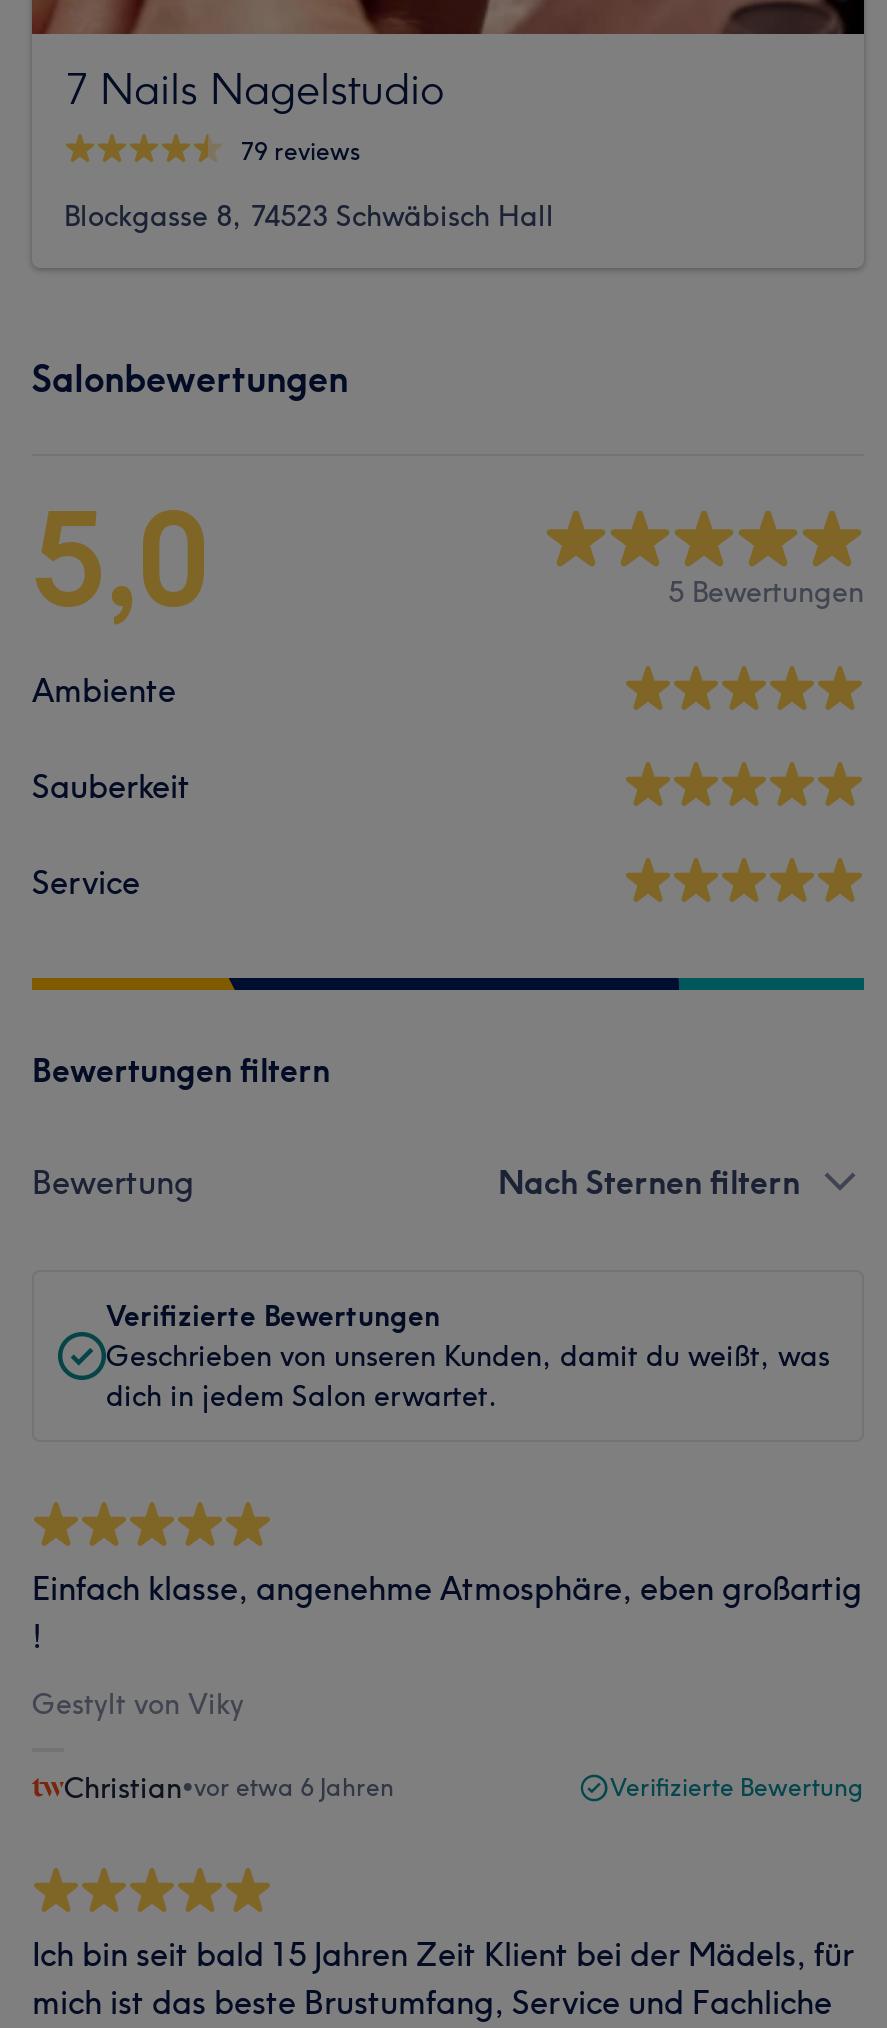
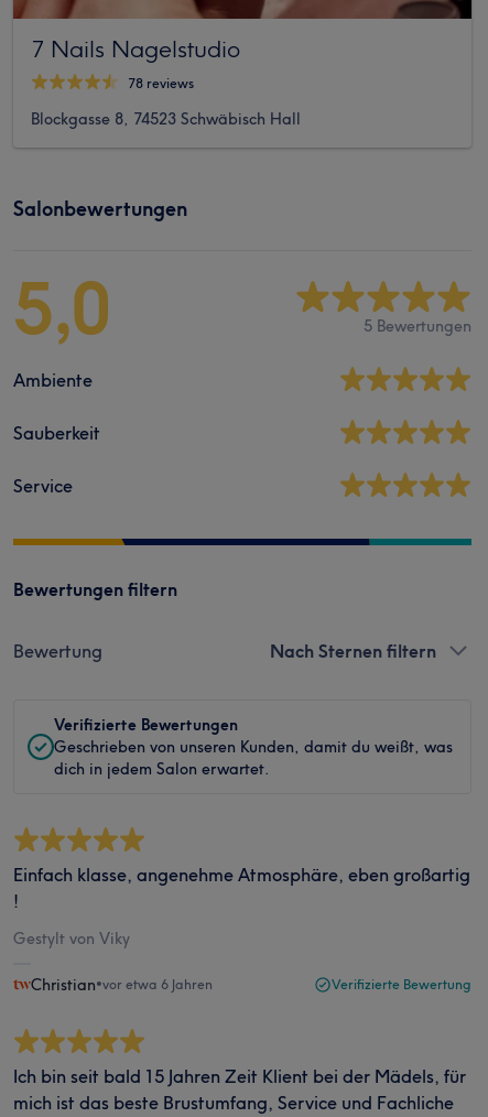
- 79 reviews
+ 78 reviews
